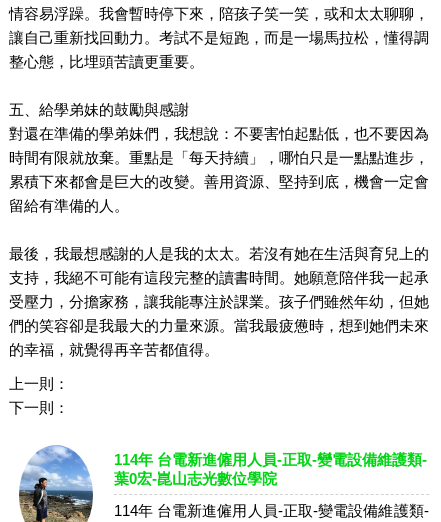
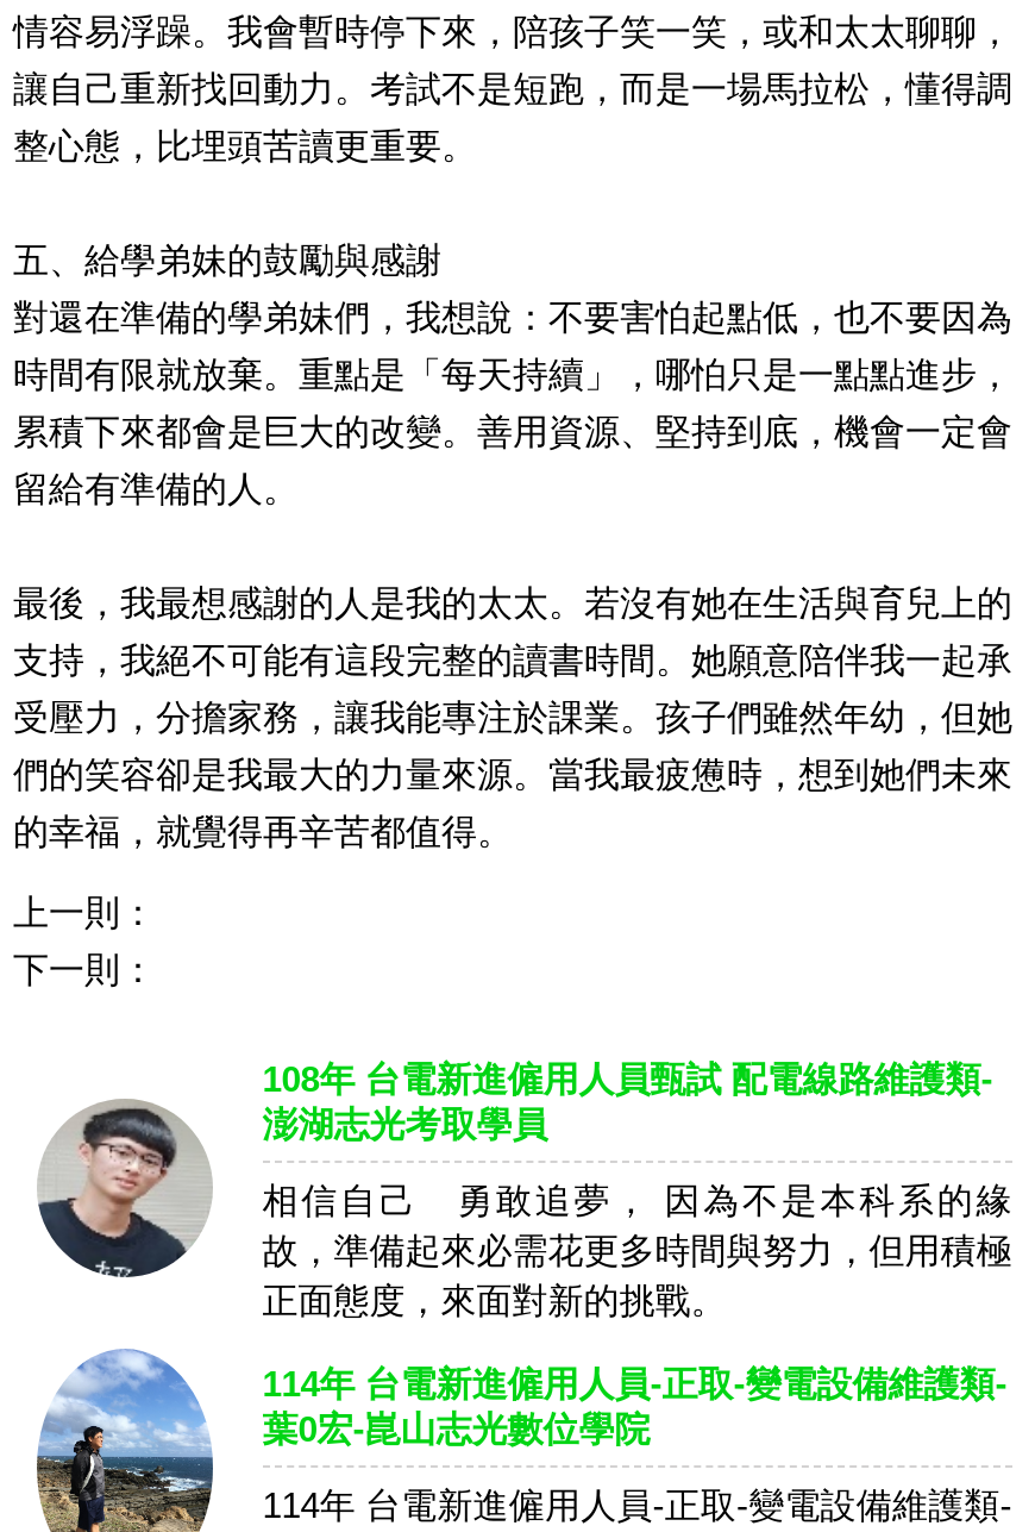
+ [image]
+ 108年 台電新進僱用人員甄試 配電線路維護類-
+ 澎湖志光考取學員
+ 相信自己 勇敢追夢， 因為不是本科系的緣
+ 故，準備起來必需花更多時間與努力，但用積極
+ 正面態度，來面對新的挑戰。
